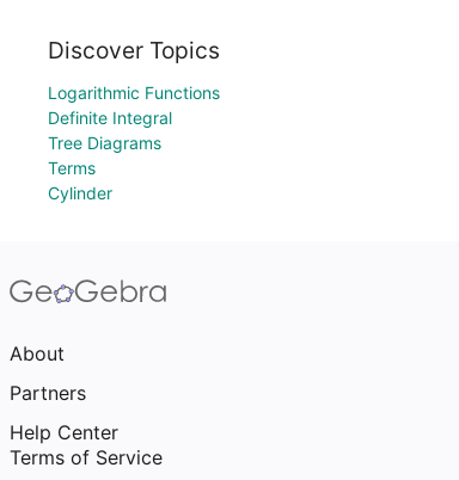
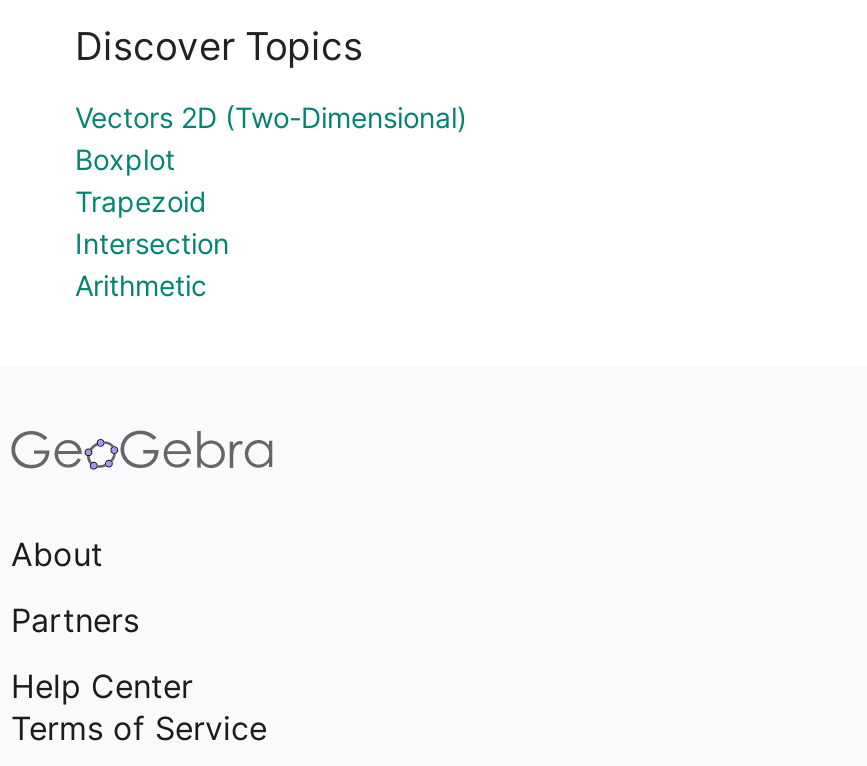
- Logarithmic Functions
- Definite Integral
- Tree Diagrams
- Terms
- Cylinder
+ Vectors 2D (Two-Dimensional)
+ Boxplot
+ Trapezoid
+ Intersection
+ Arithmetic
